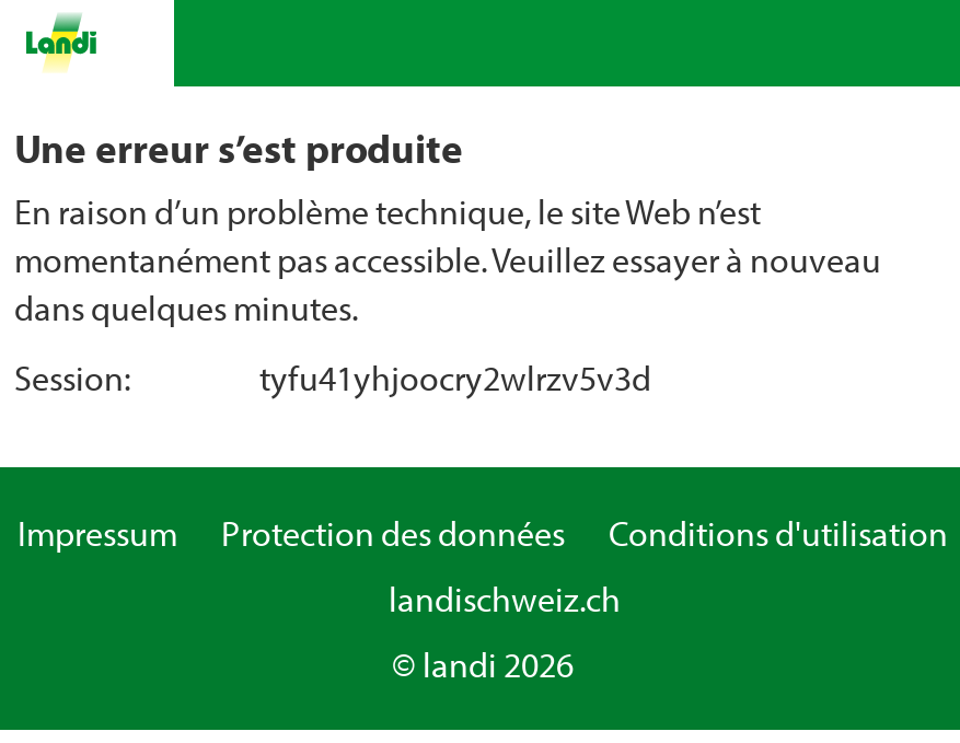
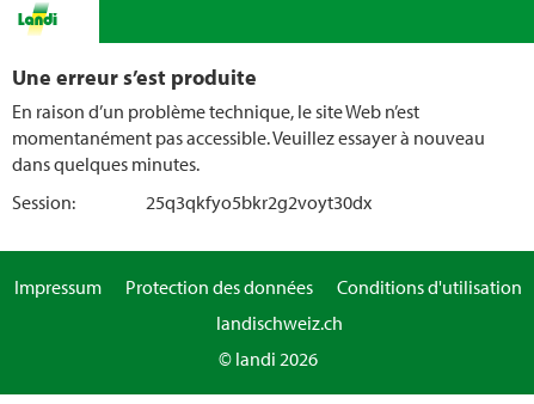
- tyfu41yhjoocry2wlrzv5v3d
+ 25q3qkfyo5bkr2g2voyt30dx
